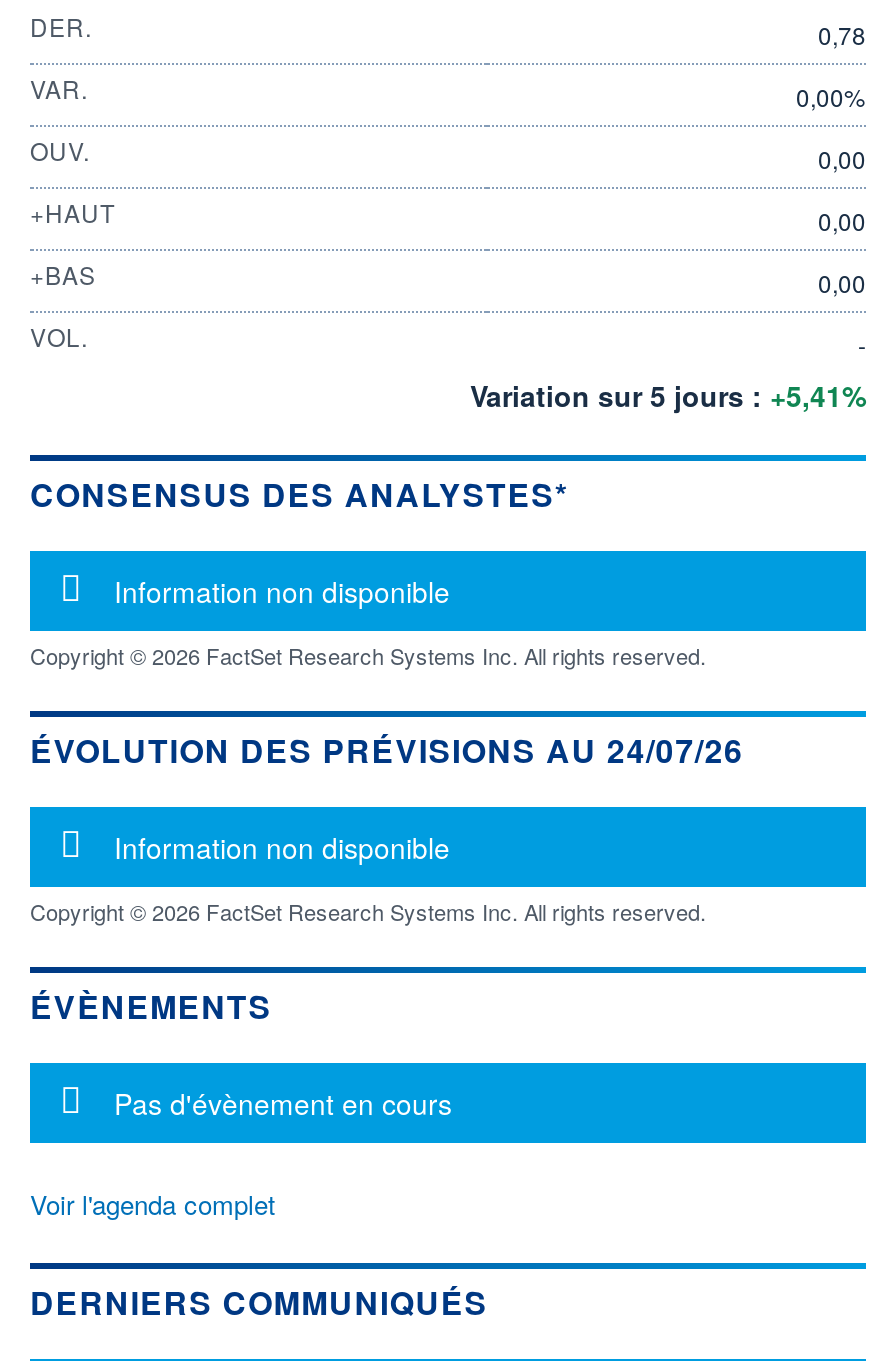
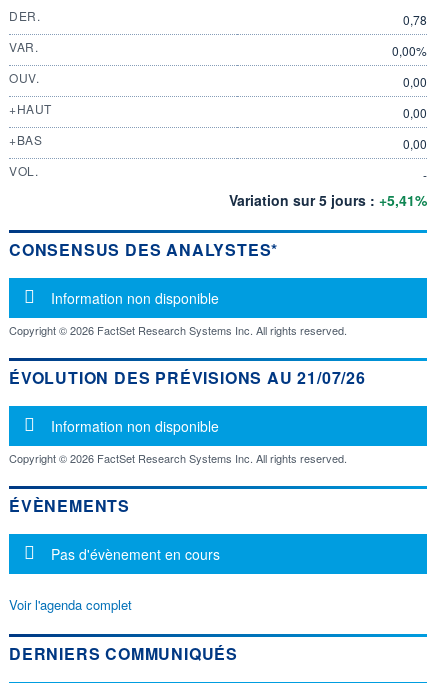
- ÉVOLUTION DES PRÉVISIONS AU 24/07/26
+ ÉVOLUTION DES PRÉVISIONS AU 21/07/26
